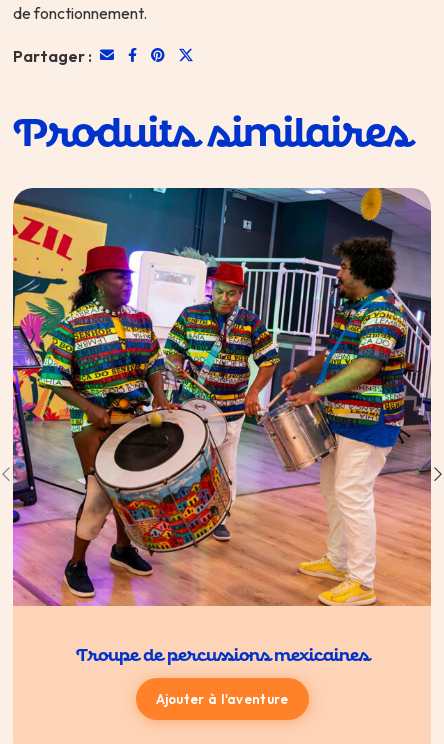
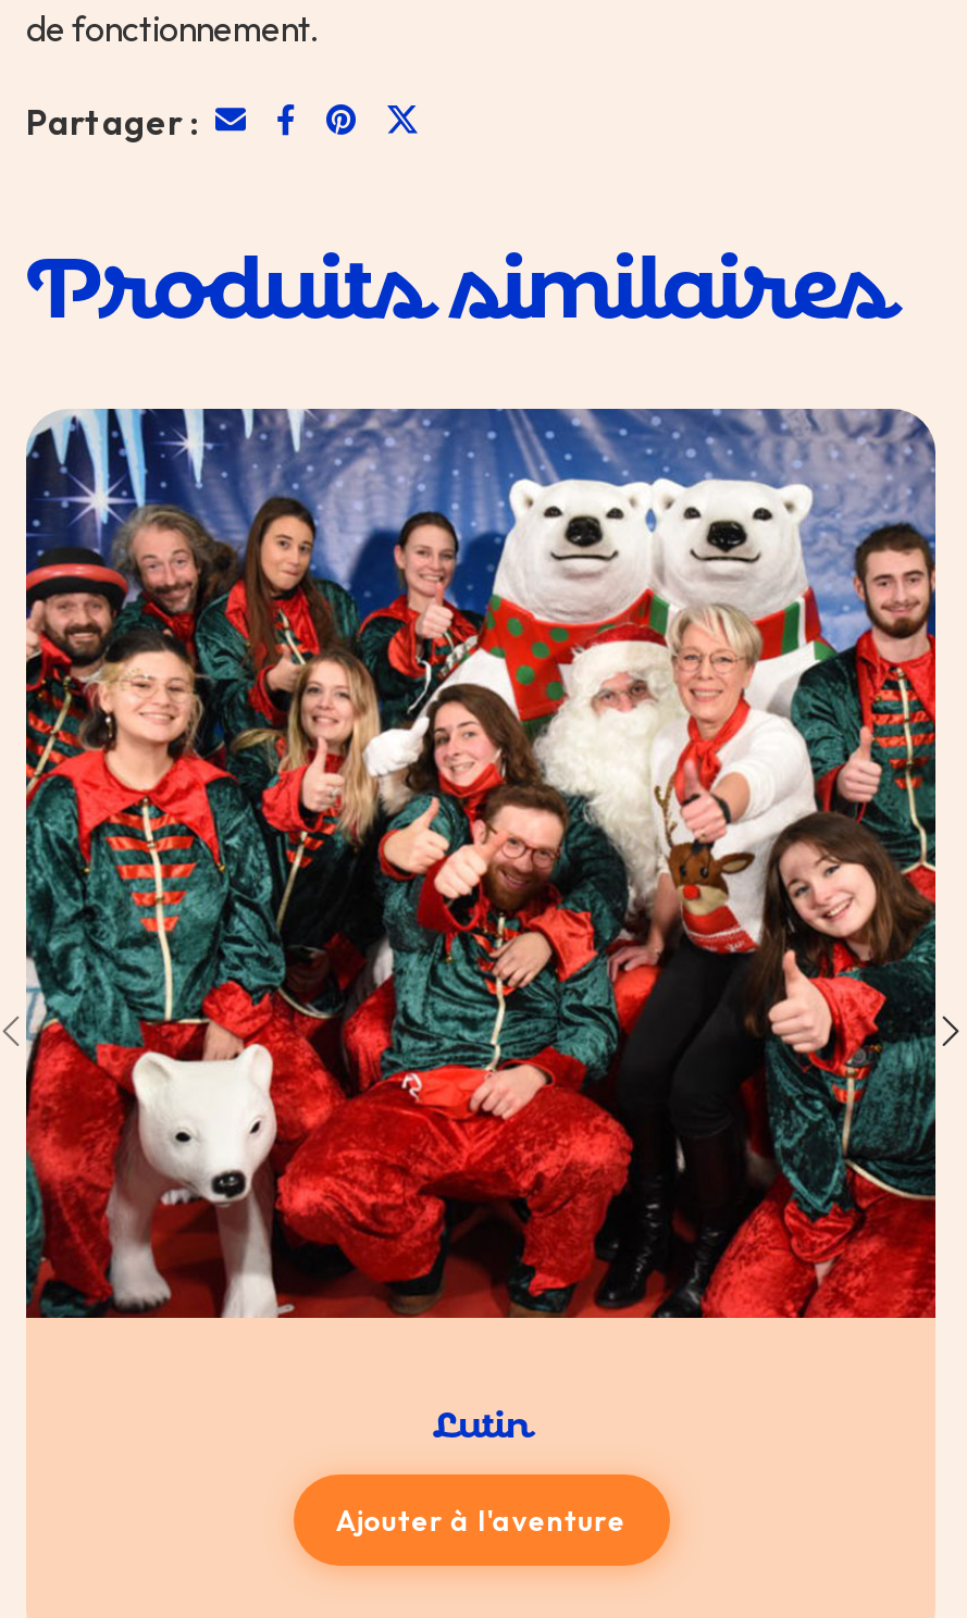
- [image]
- Troupe de percussions mexicaines
+ [image]
+ Lutin
